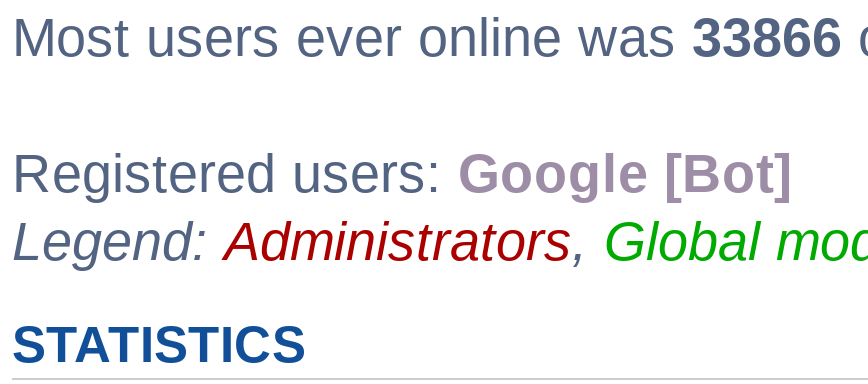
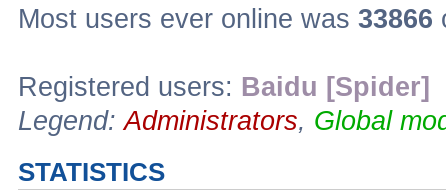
- Registered users: Google [Bot]
+ Registered users: Baidu [Spider]
